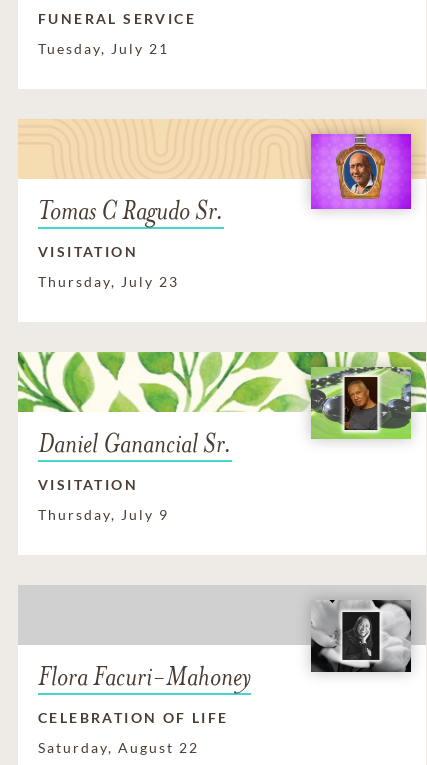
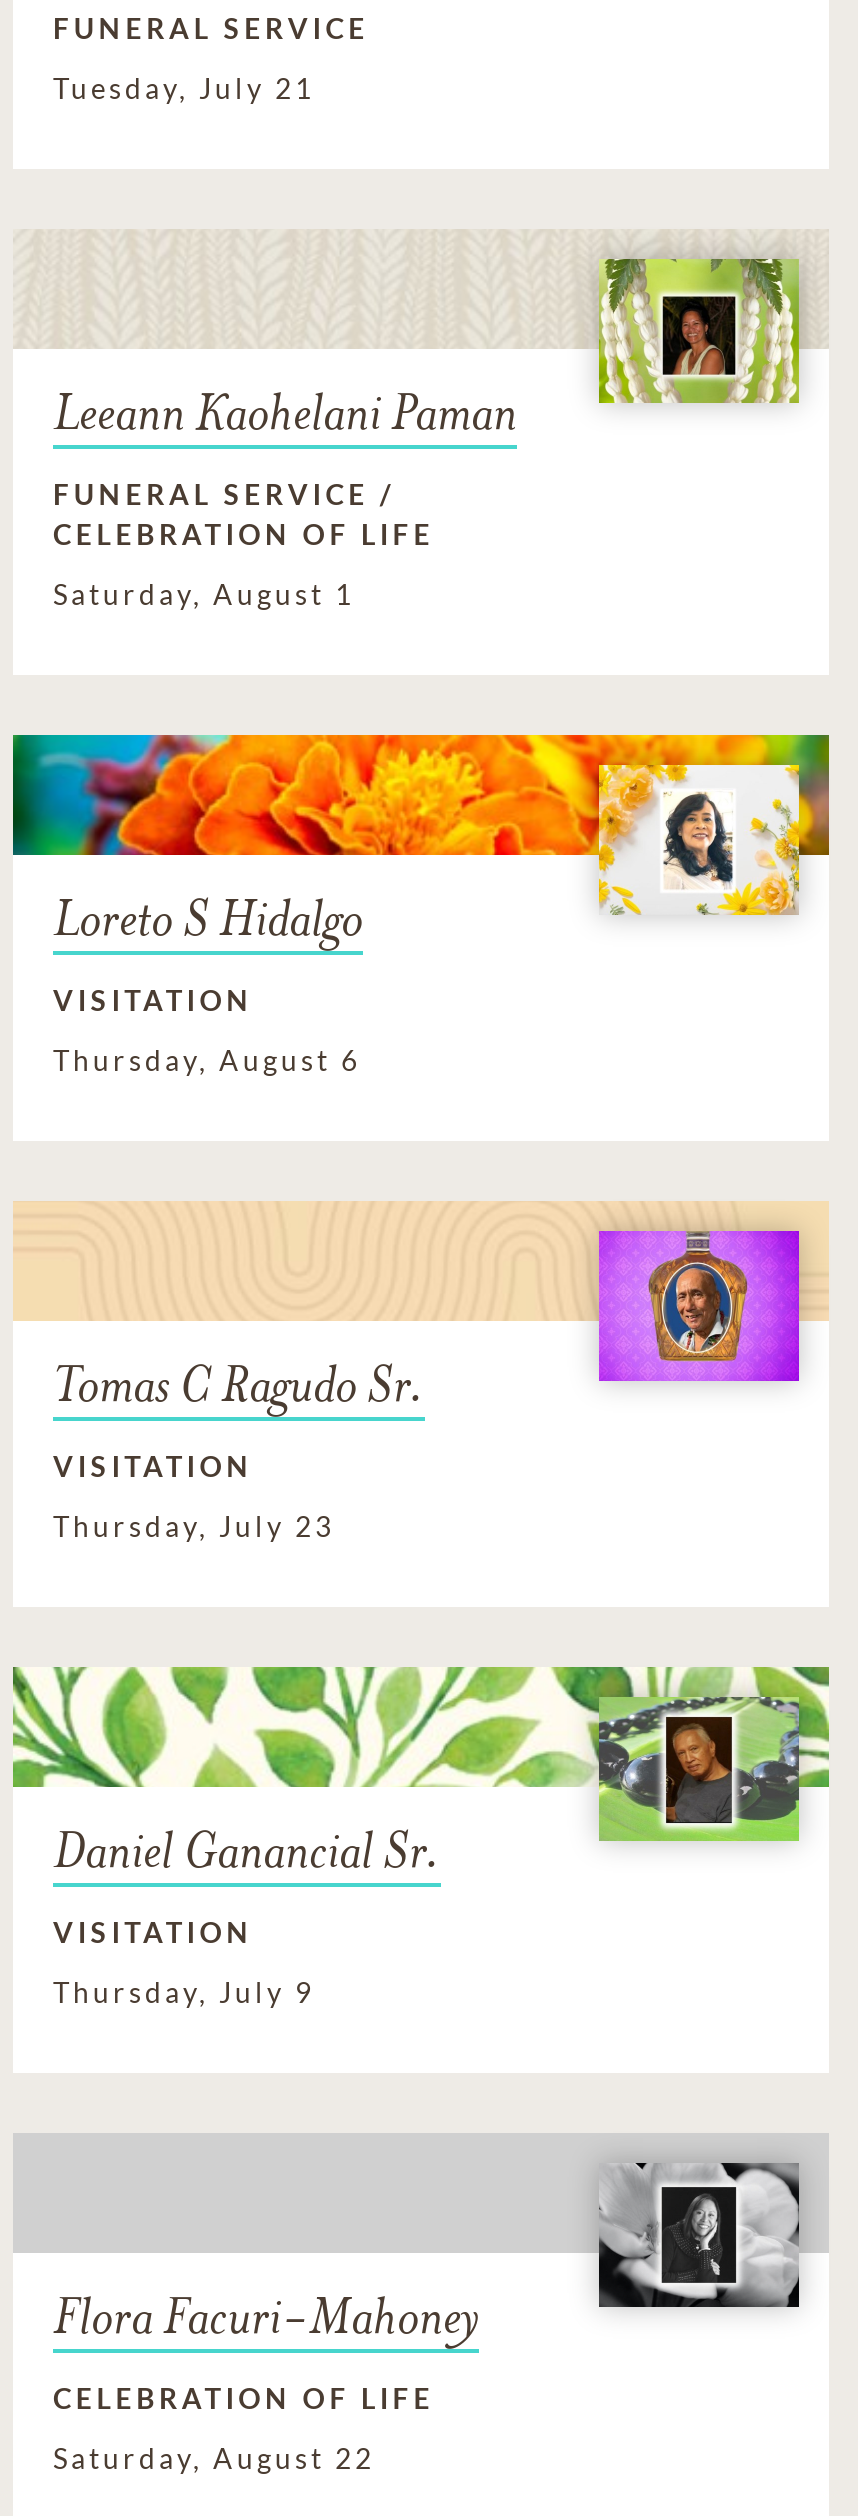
+ [image]
+ Leeann Kaohelani Paman
+ FUNERAL SERVICE /
+ CELEBRATION OF LIFE
+ Saturday, August 1

+ Loreto S Hidalgo
+ VISITATION
+ Thursday, August 6
